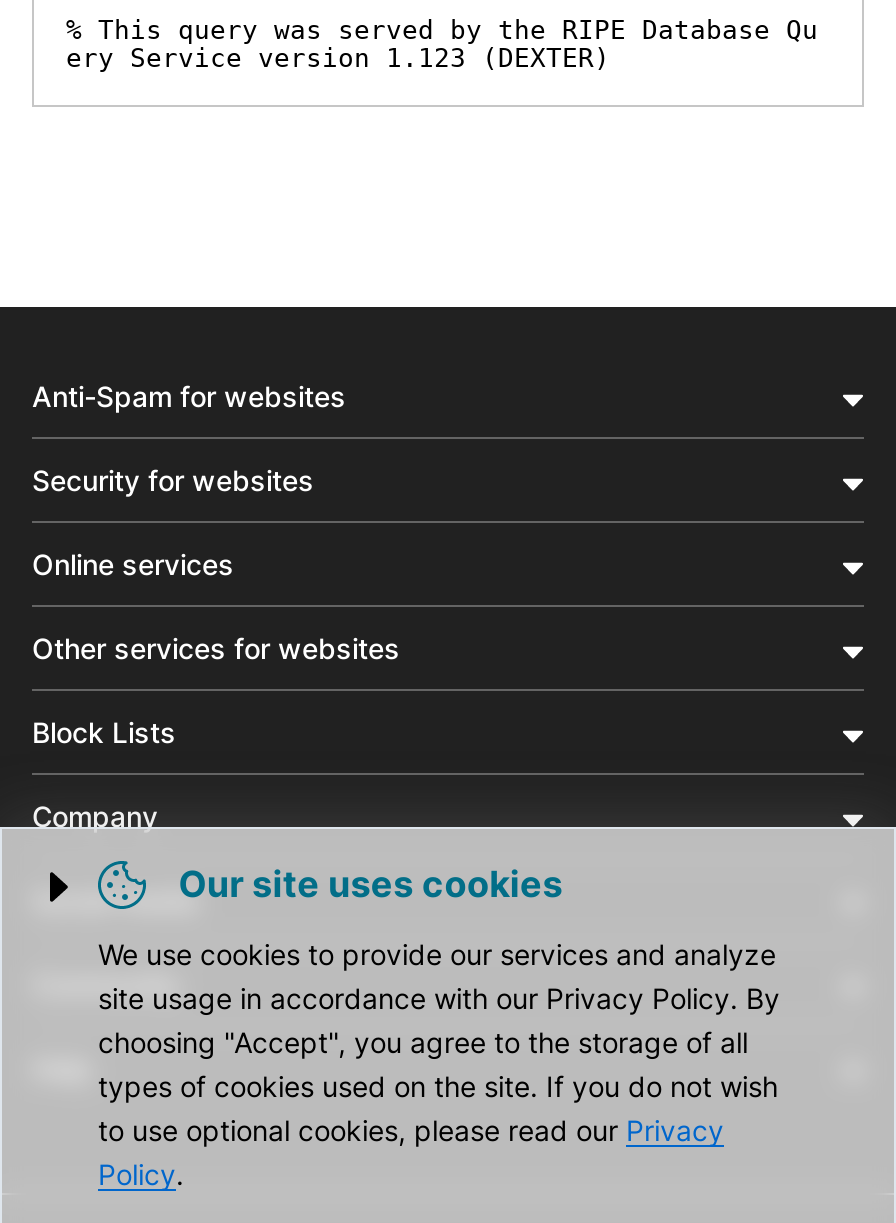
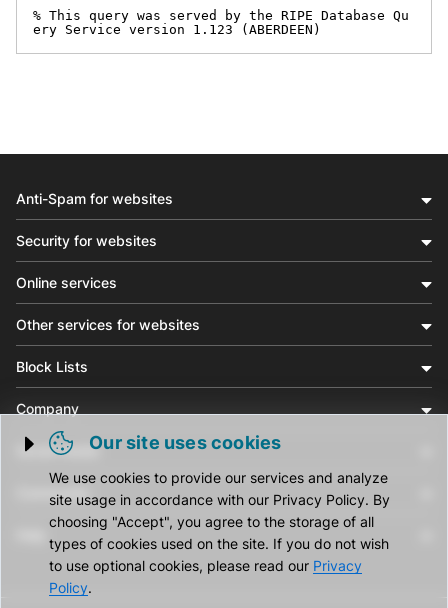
- ery Service version 1.123 (DEXTER)
+ ery Service version 1.123 (ABERDEEN)
